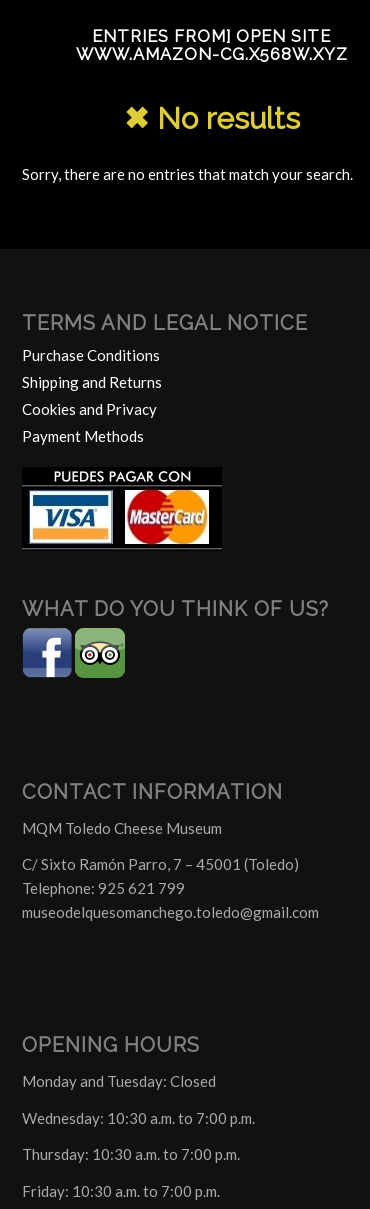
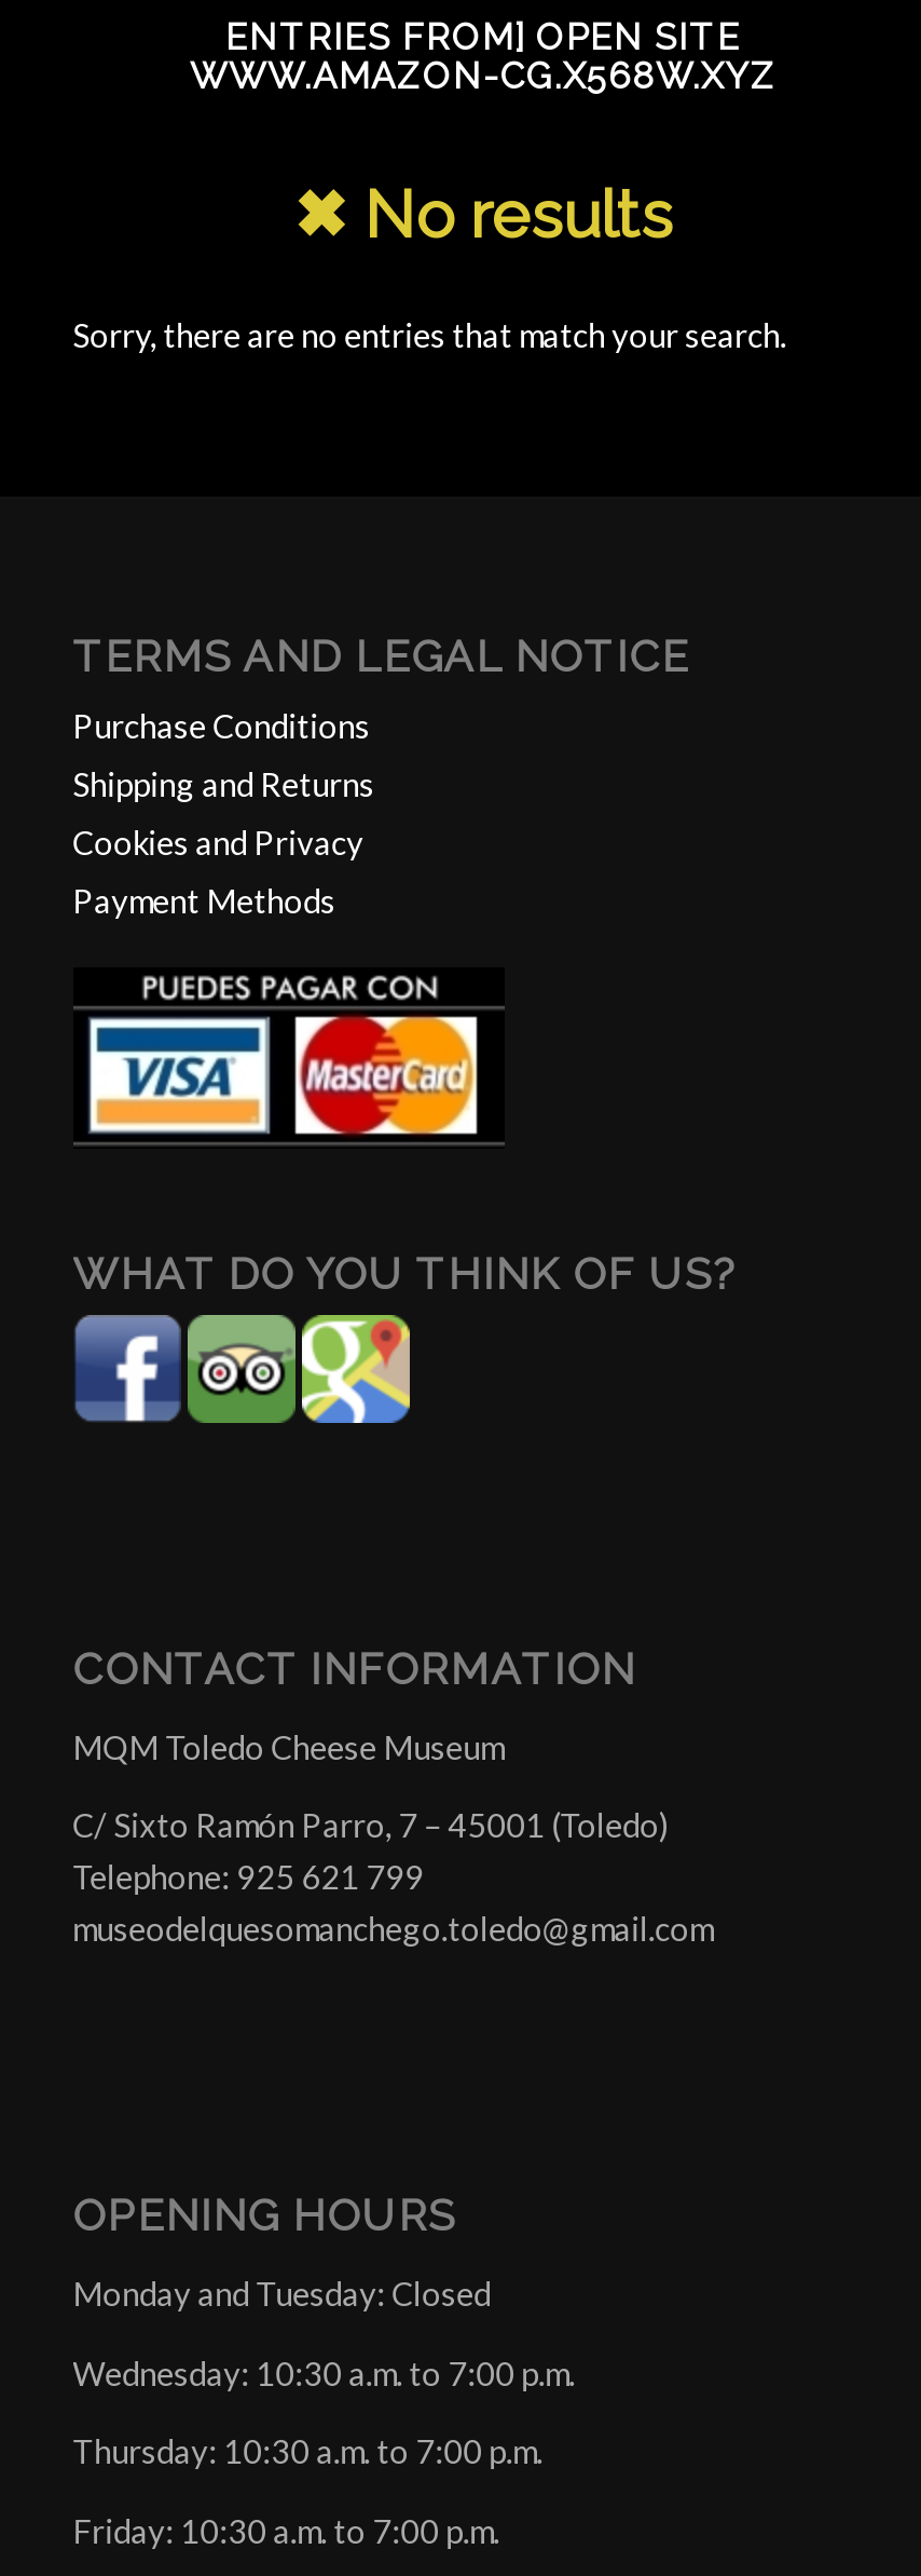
+ [image]
